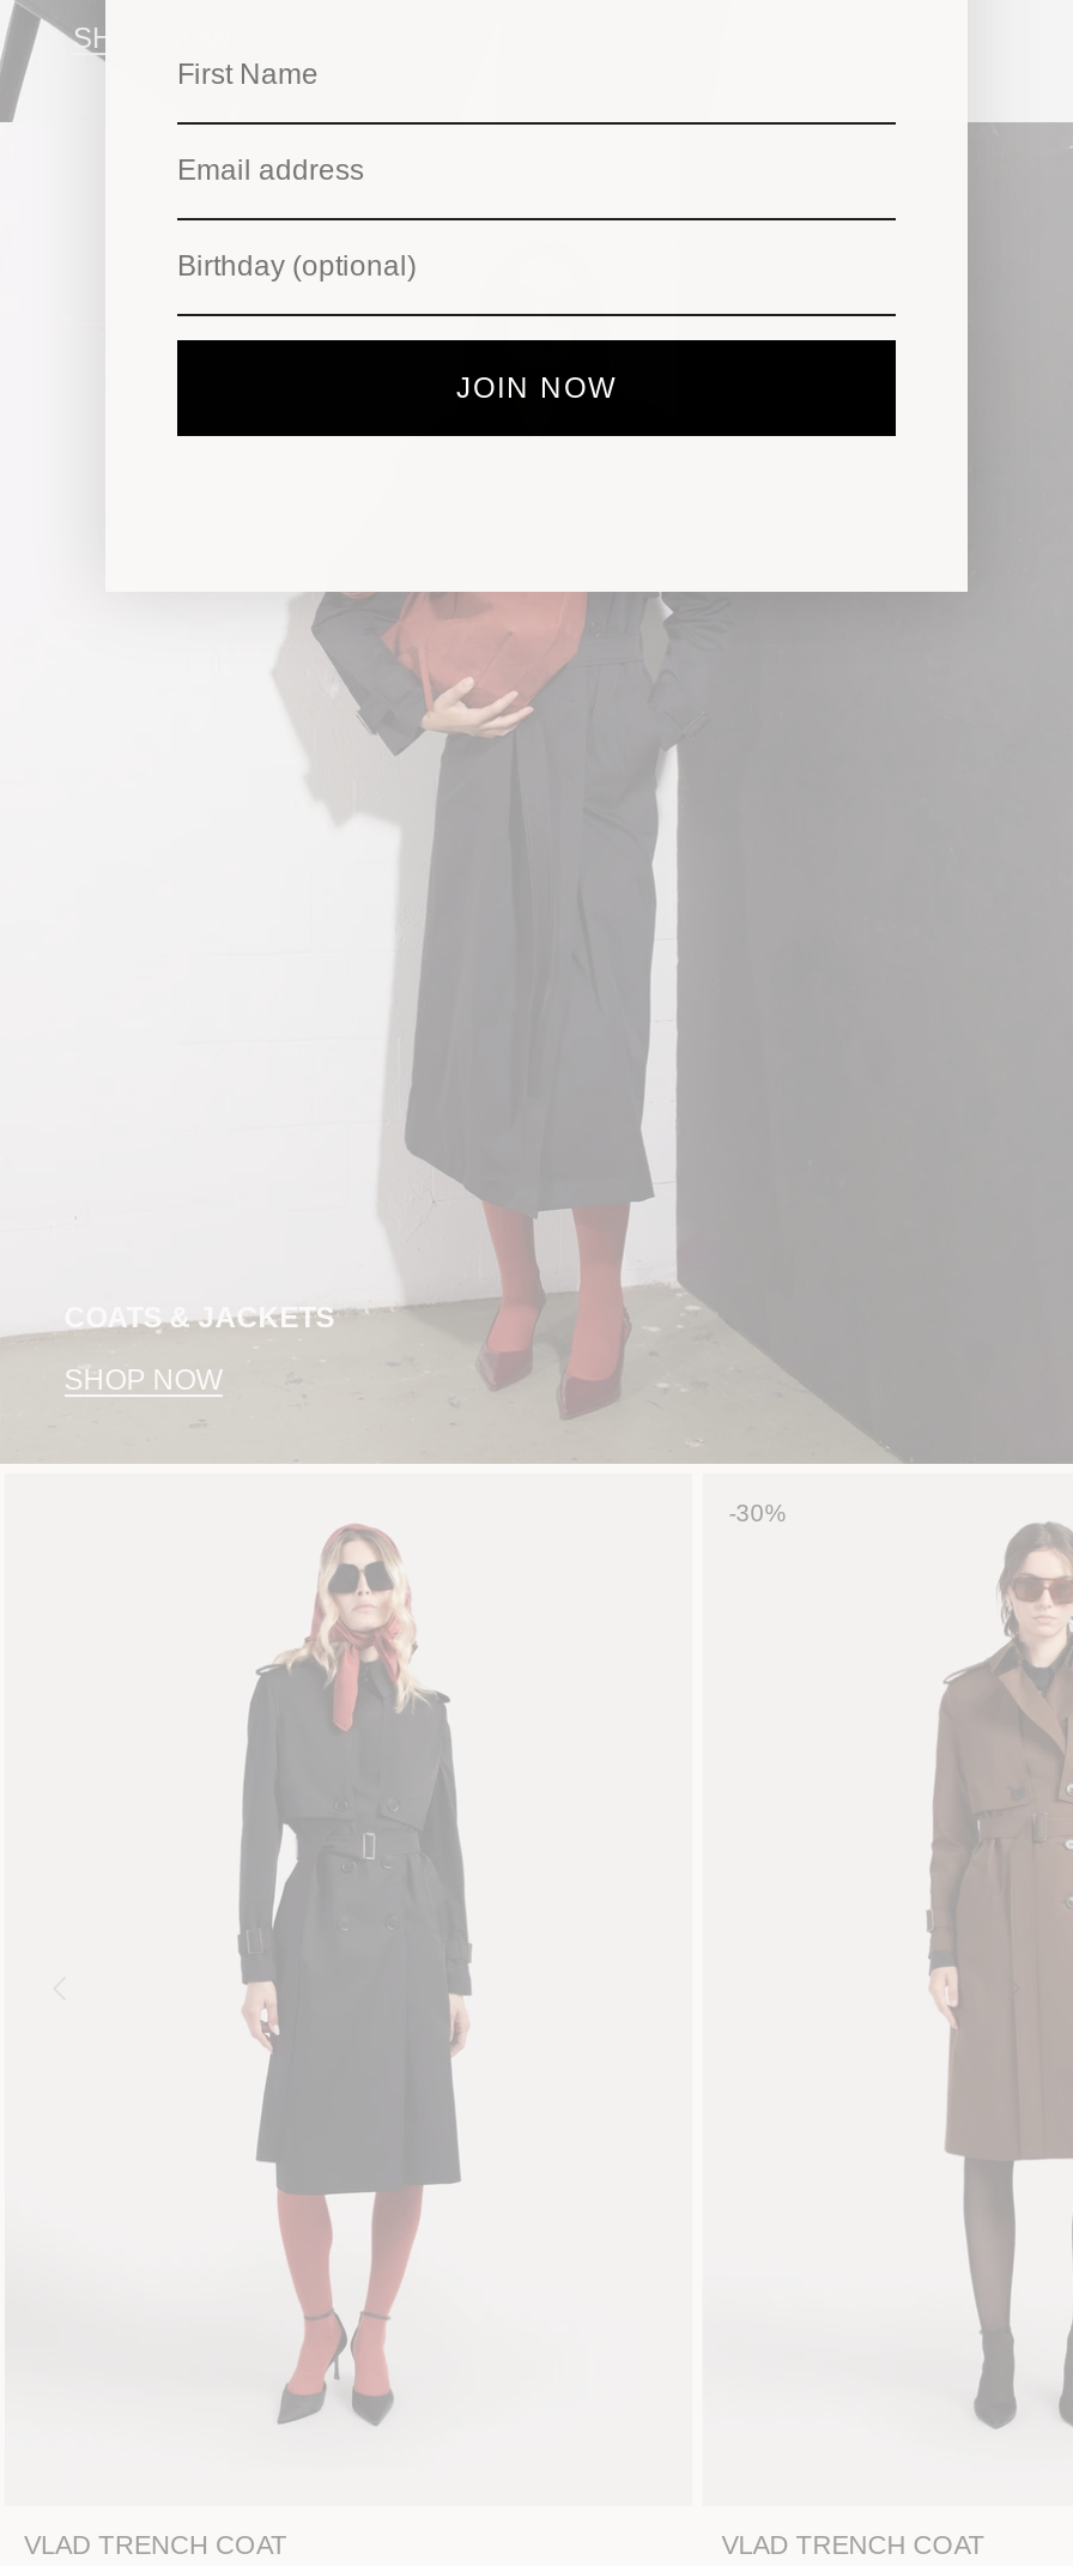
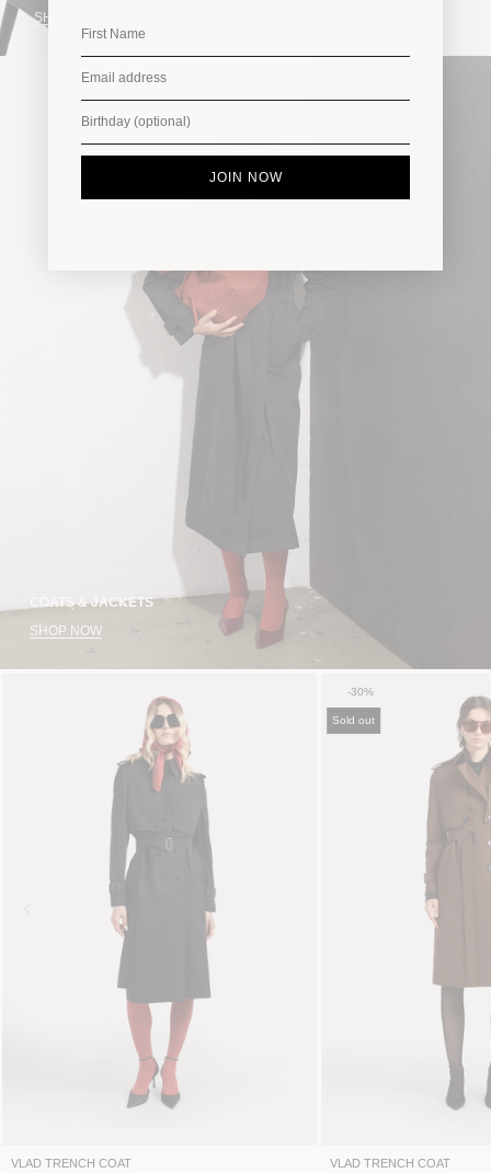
+ Sold out
